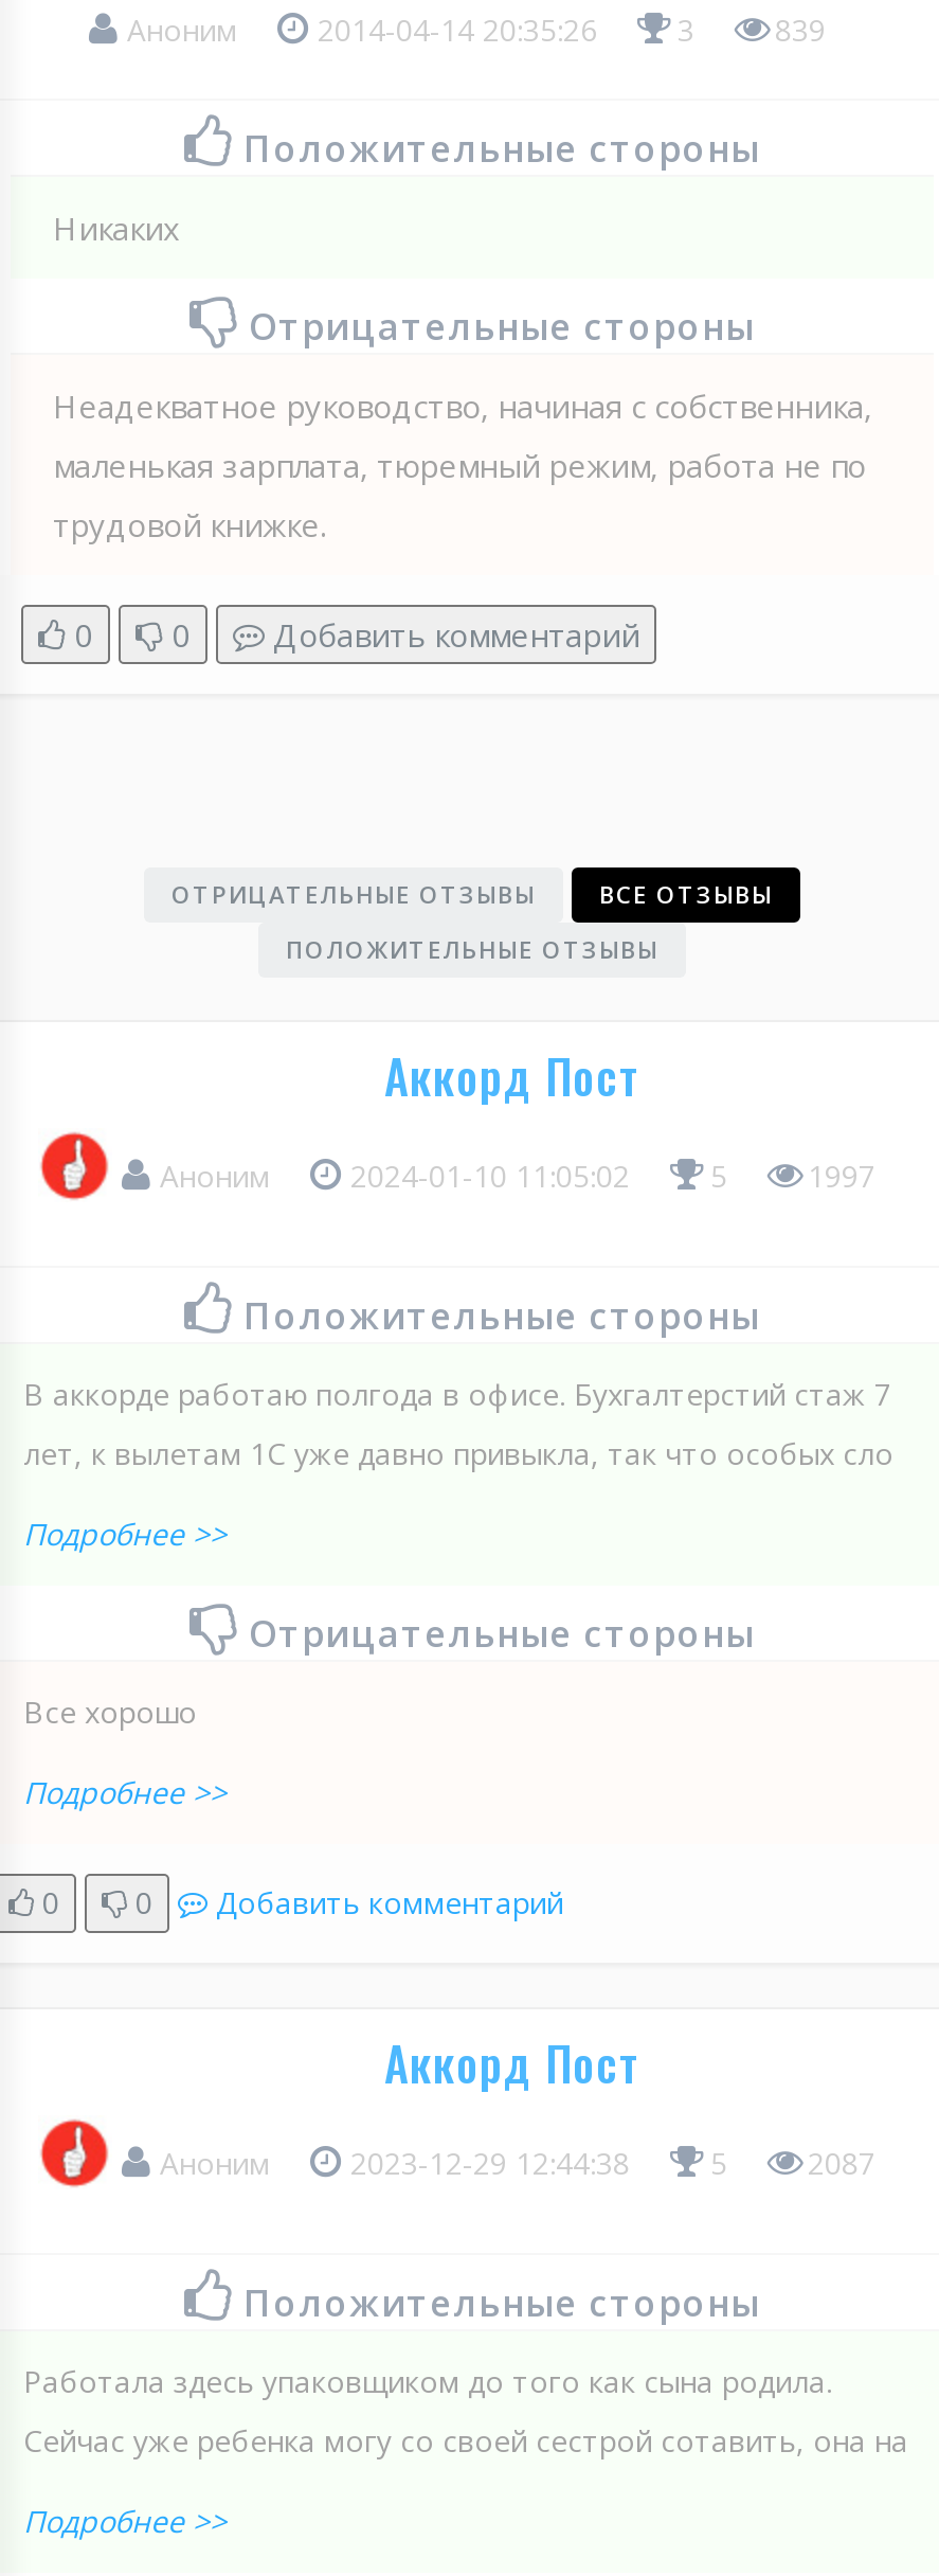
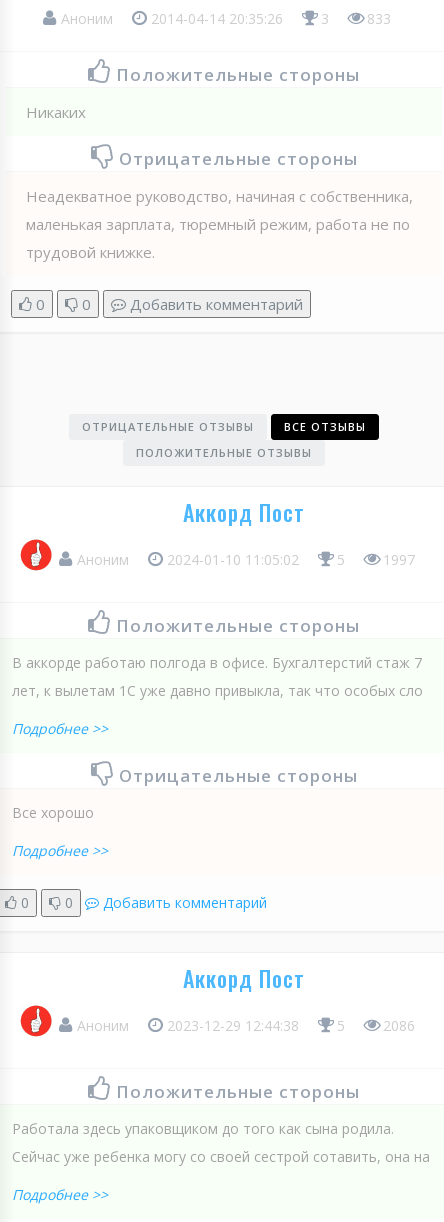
- Аноним 2014-04-14 20:35:26 3 839
+ Аноним 2014-04-14 20:35:26 3 833

- Аноним 2023-12-29 12:44:38 5 2087
+ Аноним 2023-12-29 12:44:38 5 2086
